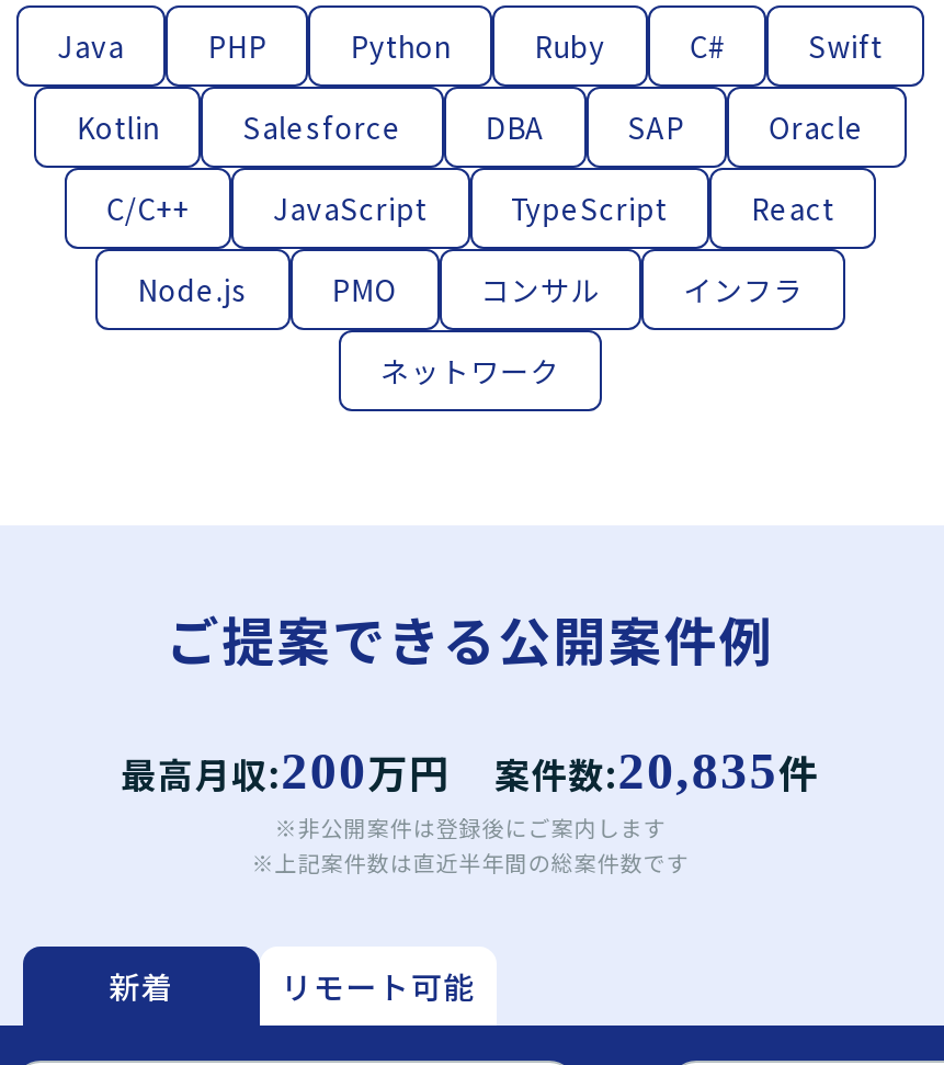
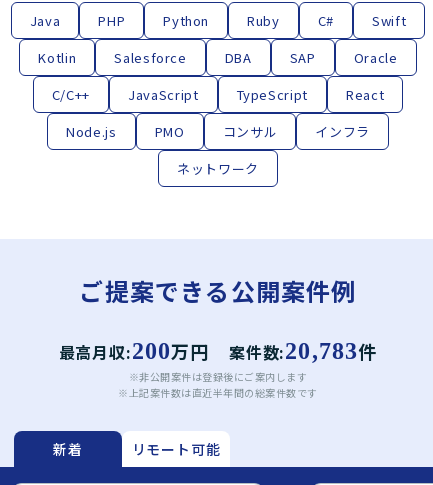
- 最高月収:200万円 案件数:20,835件
+ 最高月収:200万円 案件数:20,783件
